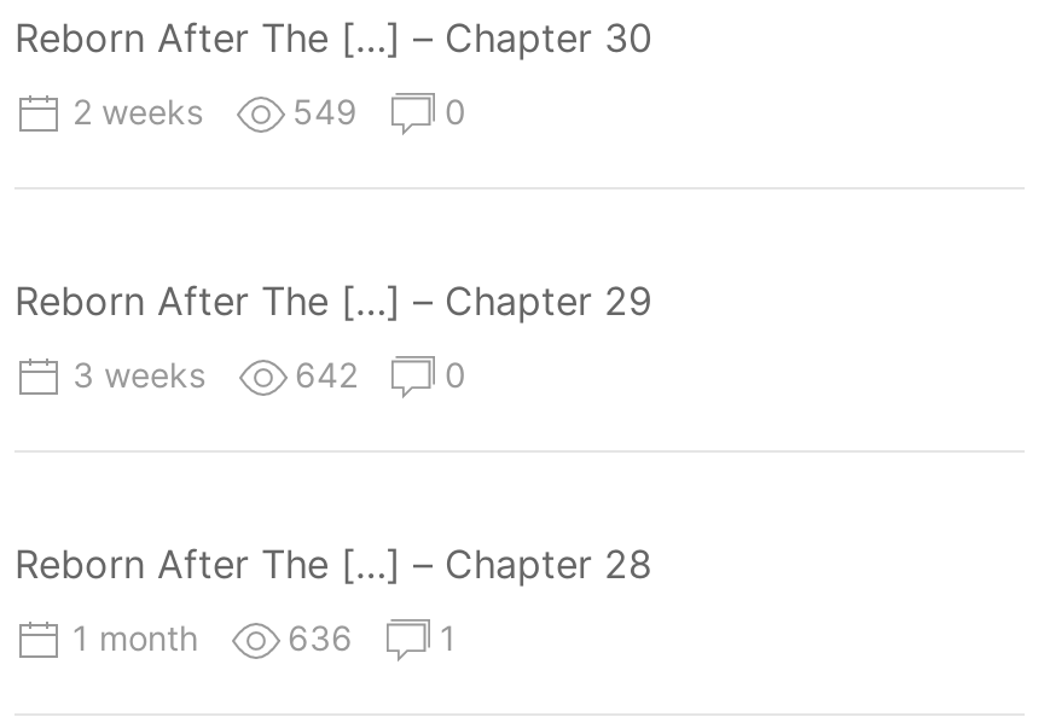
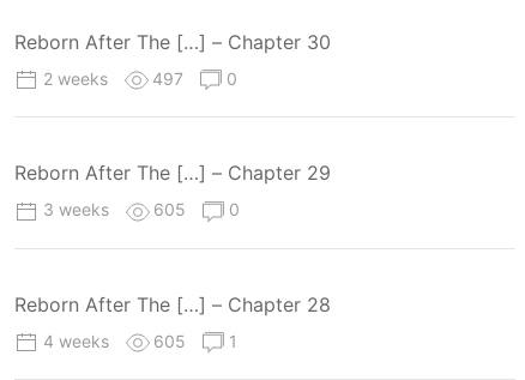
- 549
+ 497

- 642
+ 605

- 1 month
- 636
+ 4 weeks
+ 605
